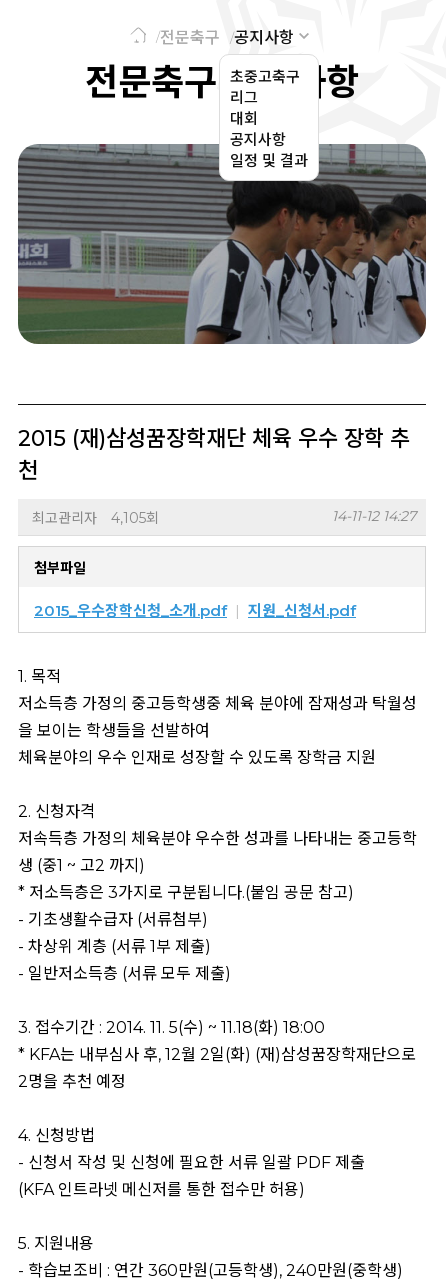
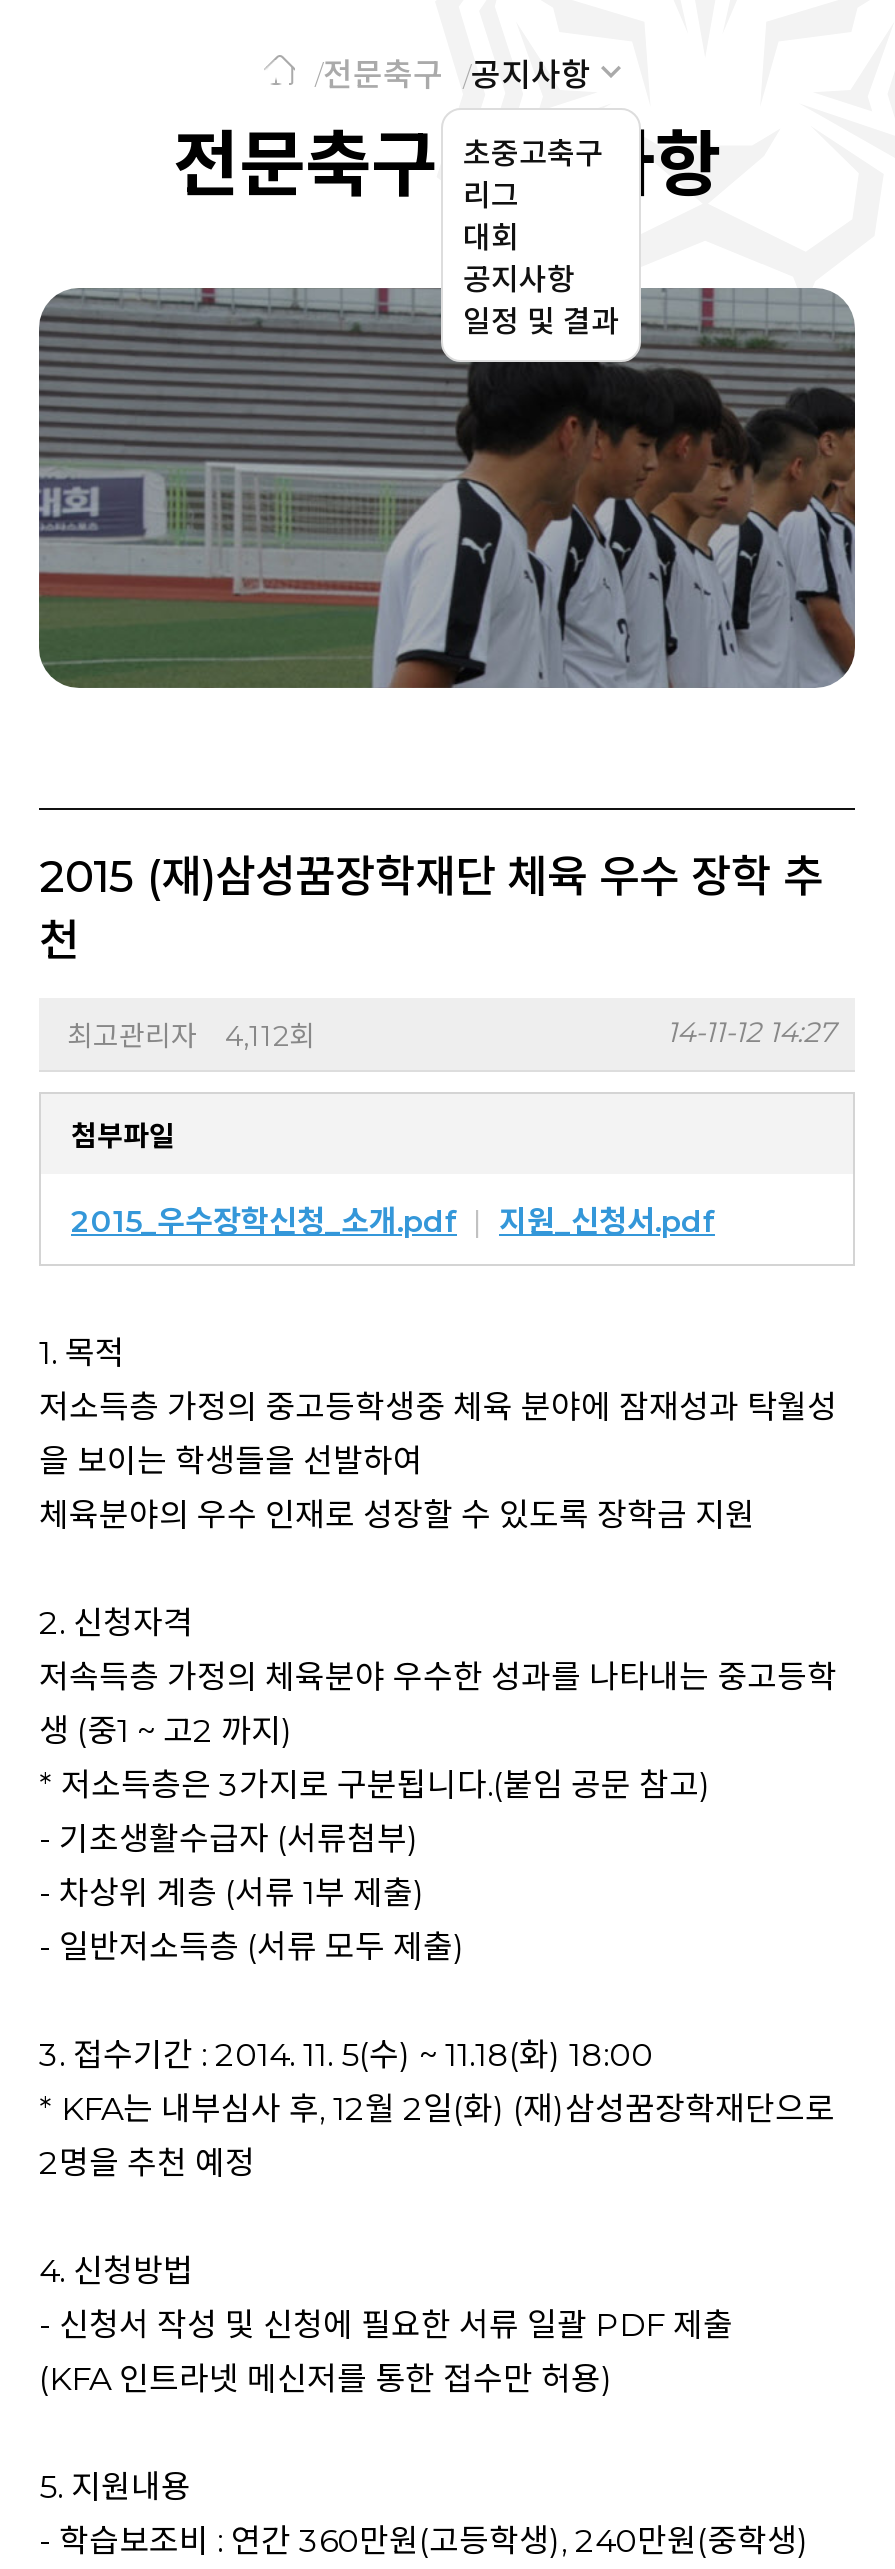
- 최고관리자 4,105회
+ 최고관리자 4,112회
